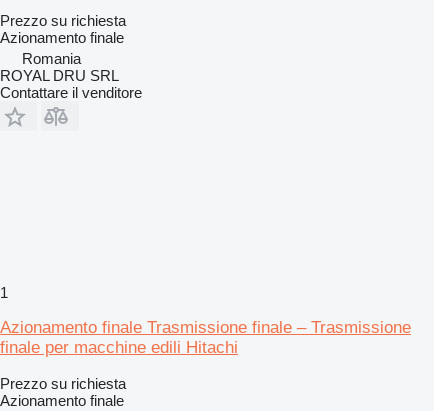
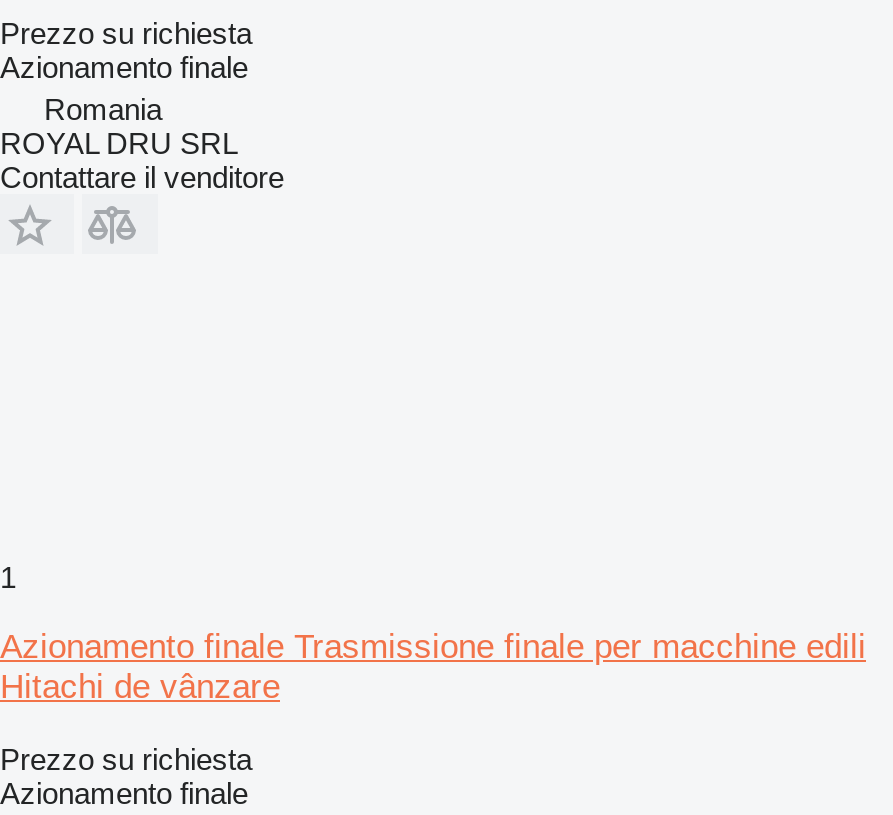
- Azionamento finale Trasmissione finale – Trasmissione
- finale per macchine edili Hitachi
+ Azionamento finale Trasmissione finale per macchine edili
+ Hitachi de vânzare
